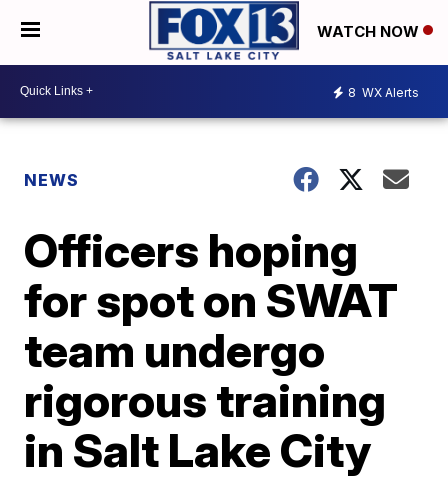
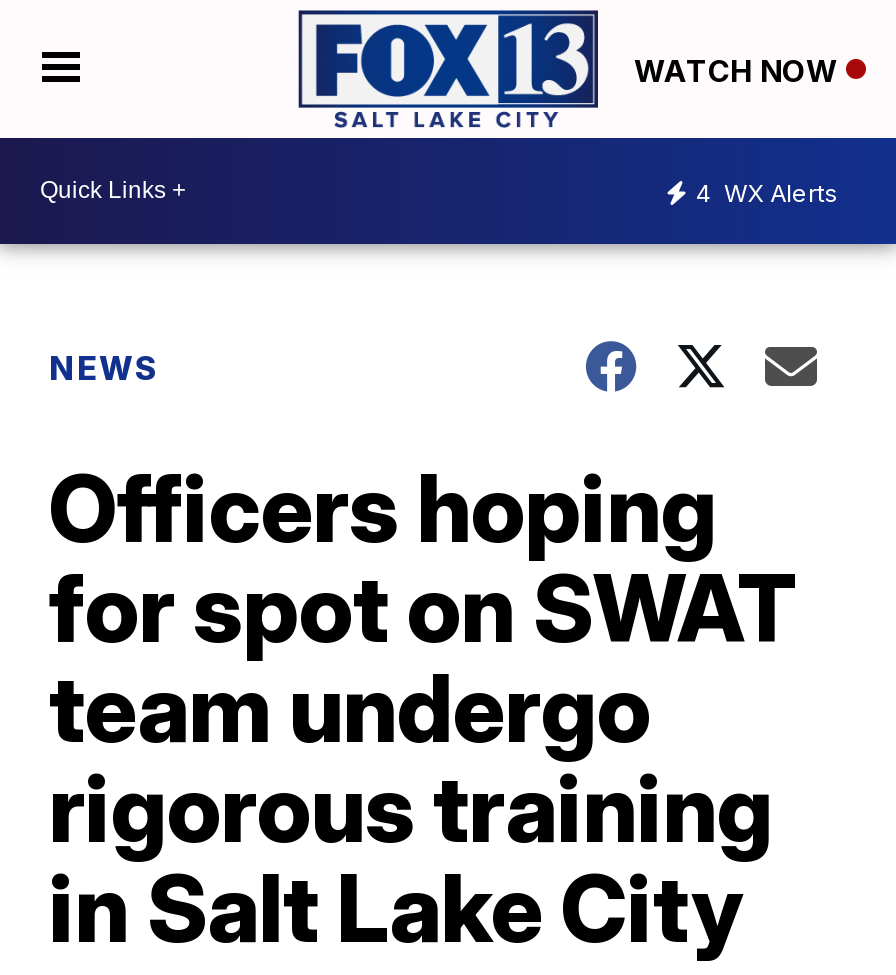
- 8 WX Alerts
+ 4 WX Alerts
